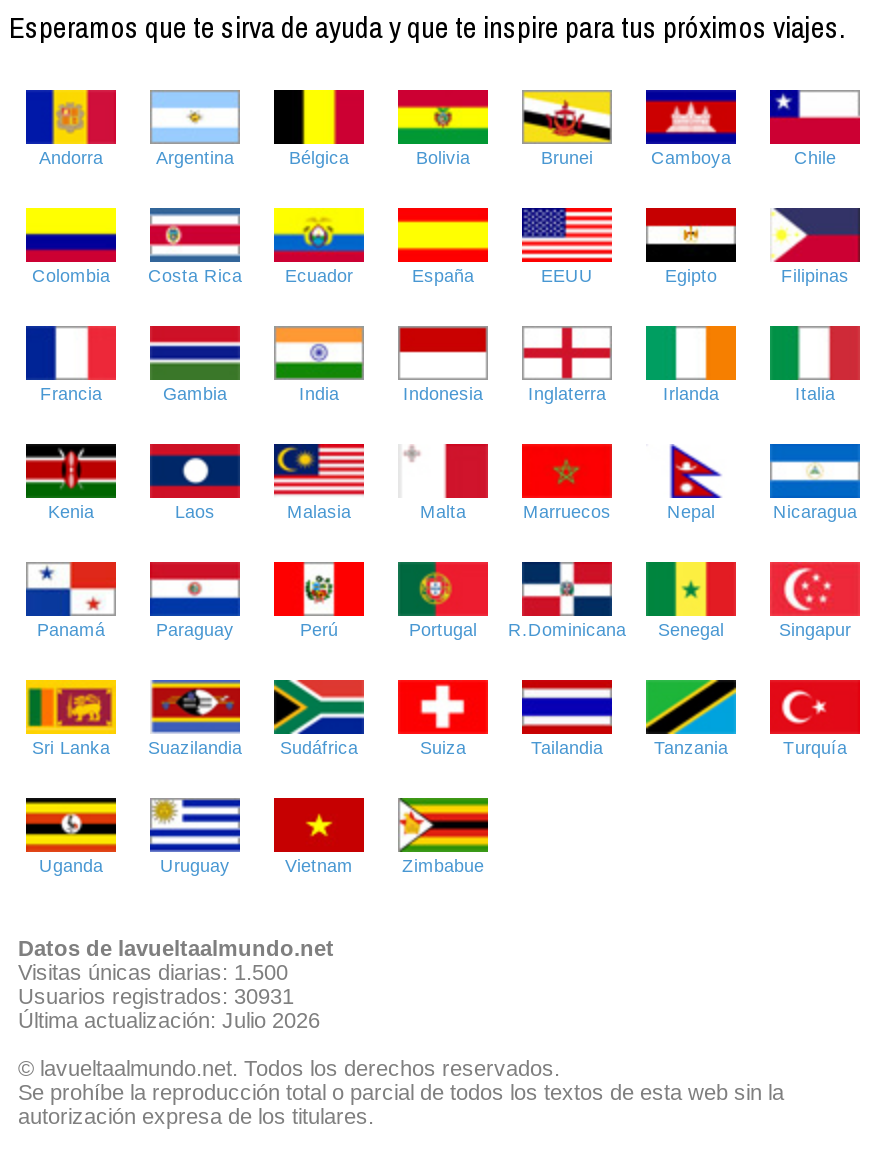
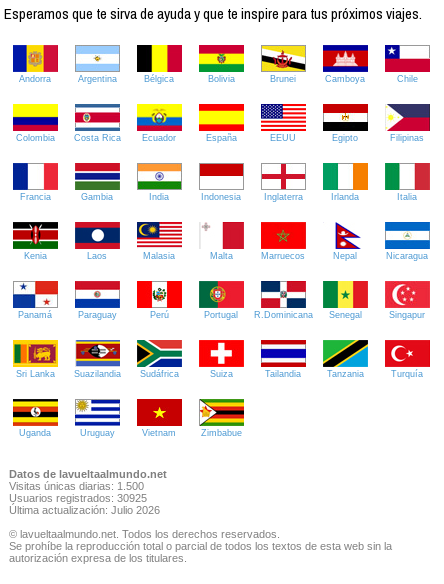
- Usuarios registrados: 30931
+ Usuarios registrados: 30925
